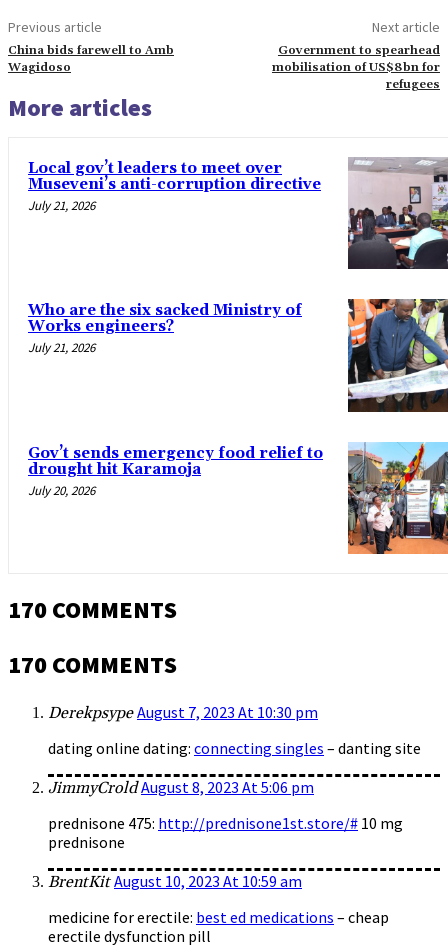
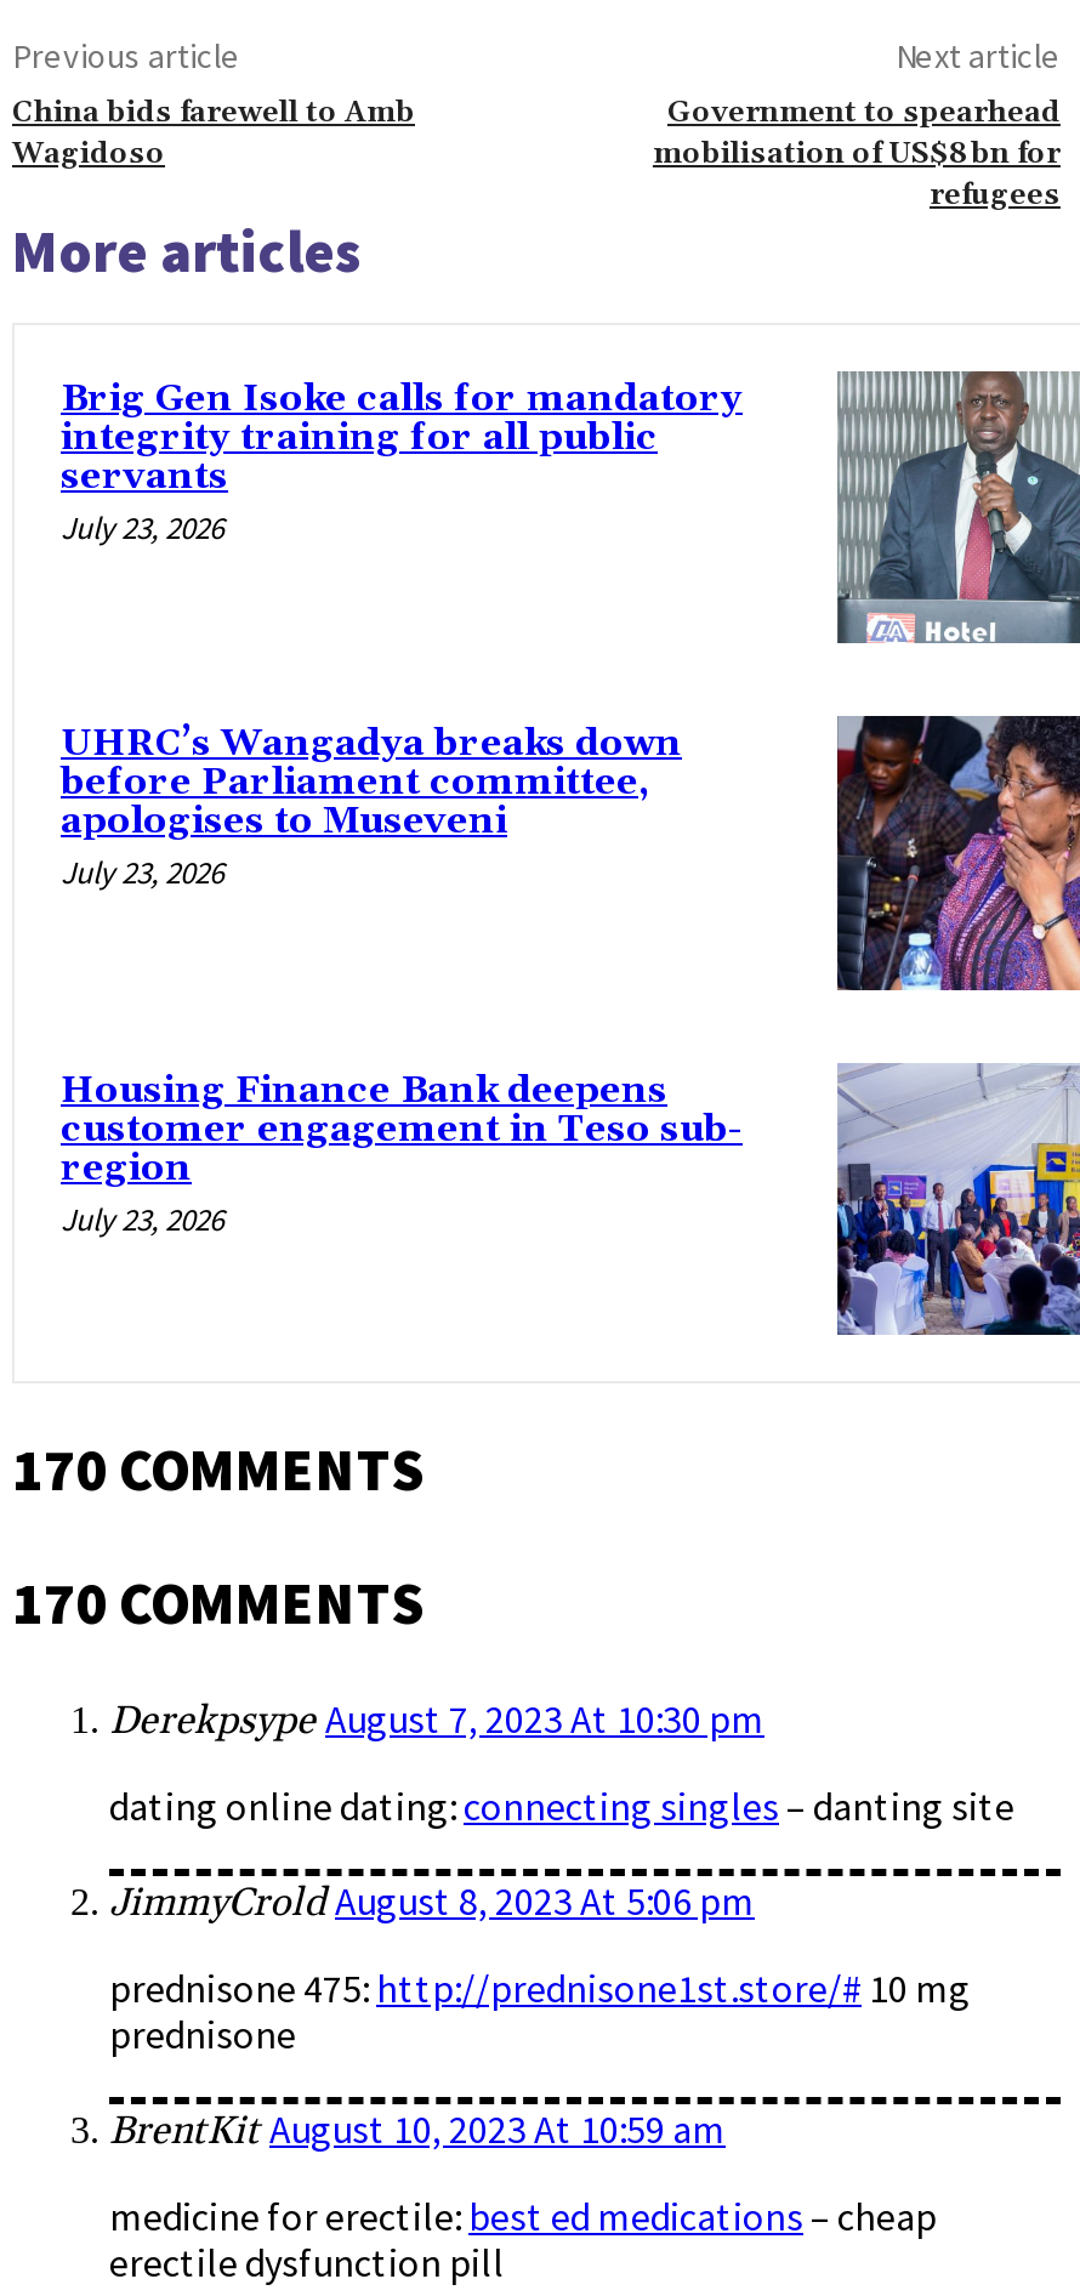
- [image]
- Local gov’t leaders to meet over
- Museveni’s anti-corruption directive
- July 21, 2026
+ [image]
+ Brig Gen Isoke calls for mandatory
+ integrity training for all public
+ servants
+ July 23, 2026

- Who are the six sacked Ministry of
- Works engineers?
- July 21, 2026
+ UHRC’s Wangadya breaks down
+ before Parliament committee,
+ apologises to Museveni
+ July 23, 2026

- [image]
+ [image]

- [image]
- Gov’t sends emergency food relief to
- drought hit Karamoja
- July 20, 2026
+ [image]
+ Housing Finance Bank deepens
+ customer engagement in Teso sub-
+ region
+ July 23, 2026
